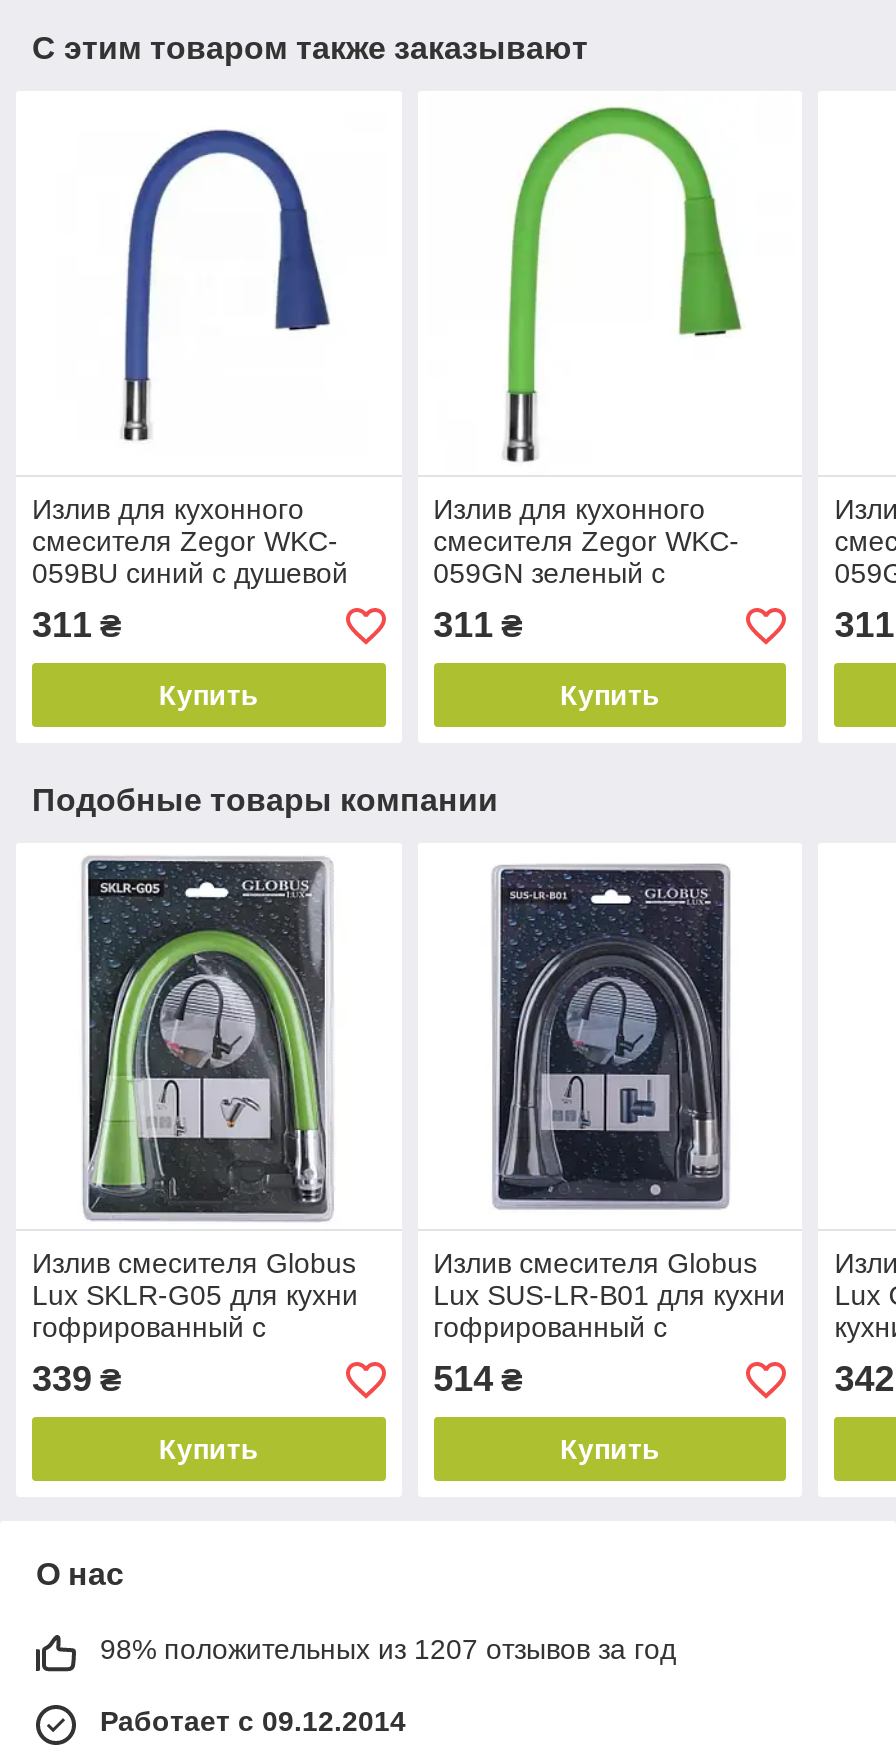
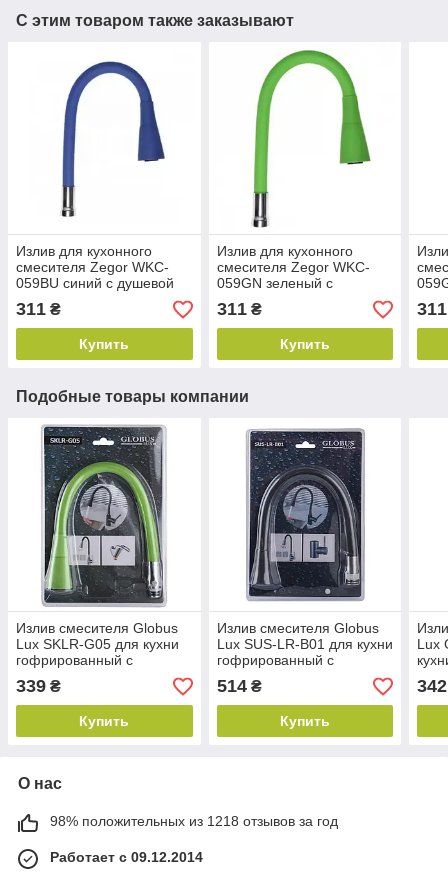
- 98% положительных из 1207 отзывов за год
+ 98% положительных из 1218 отзывов за год
